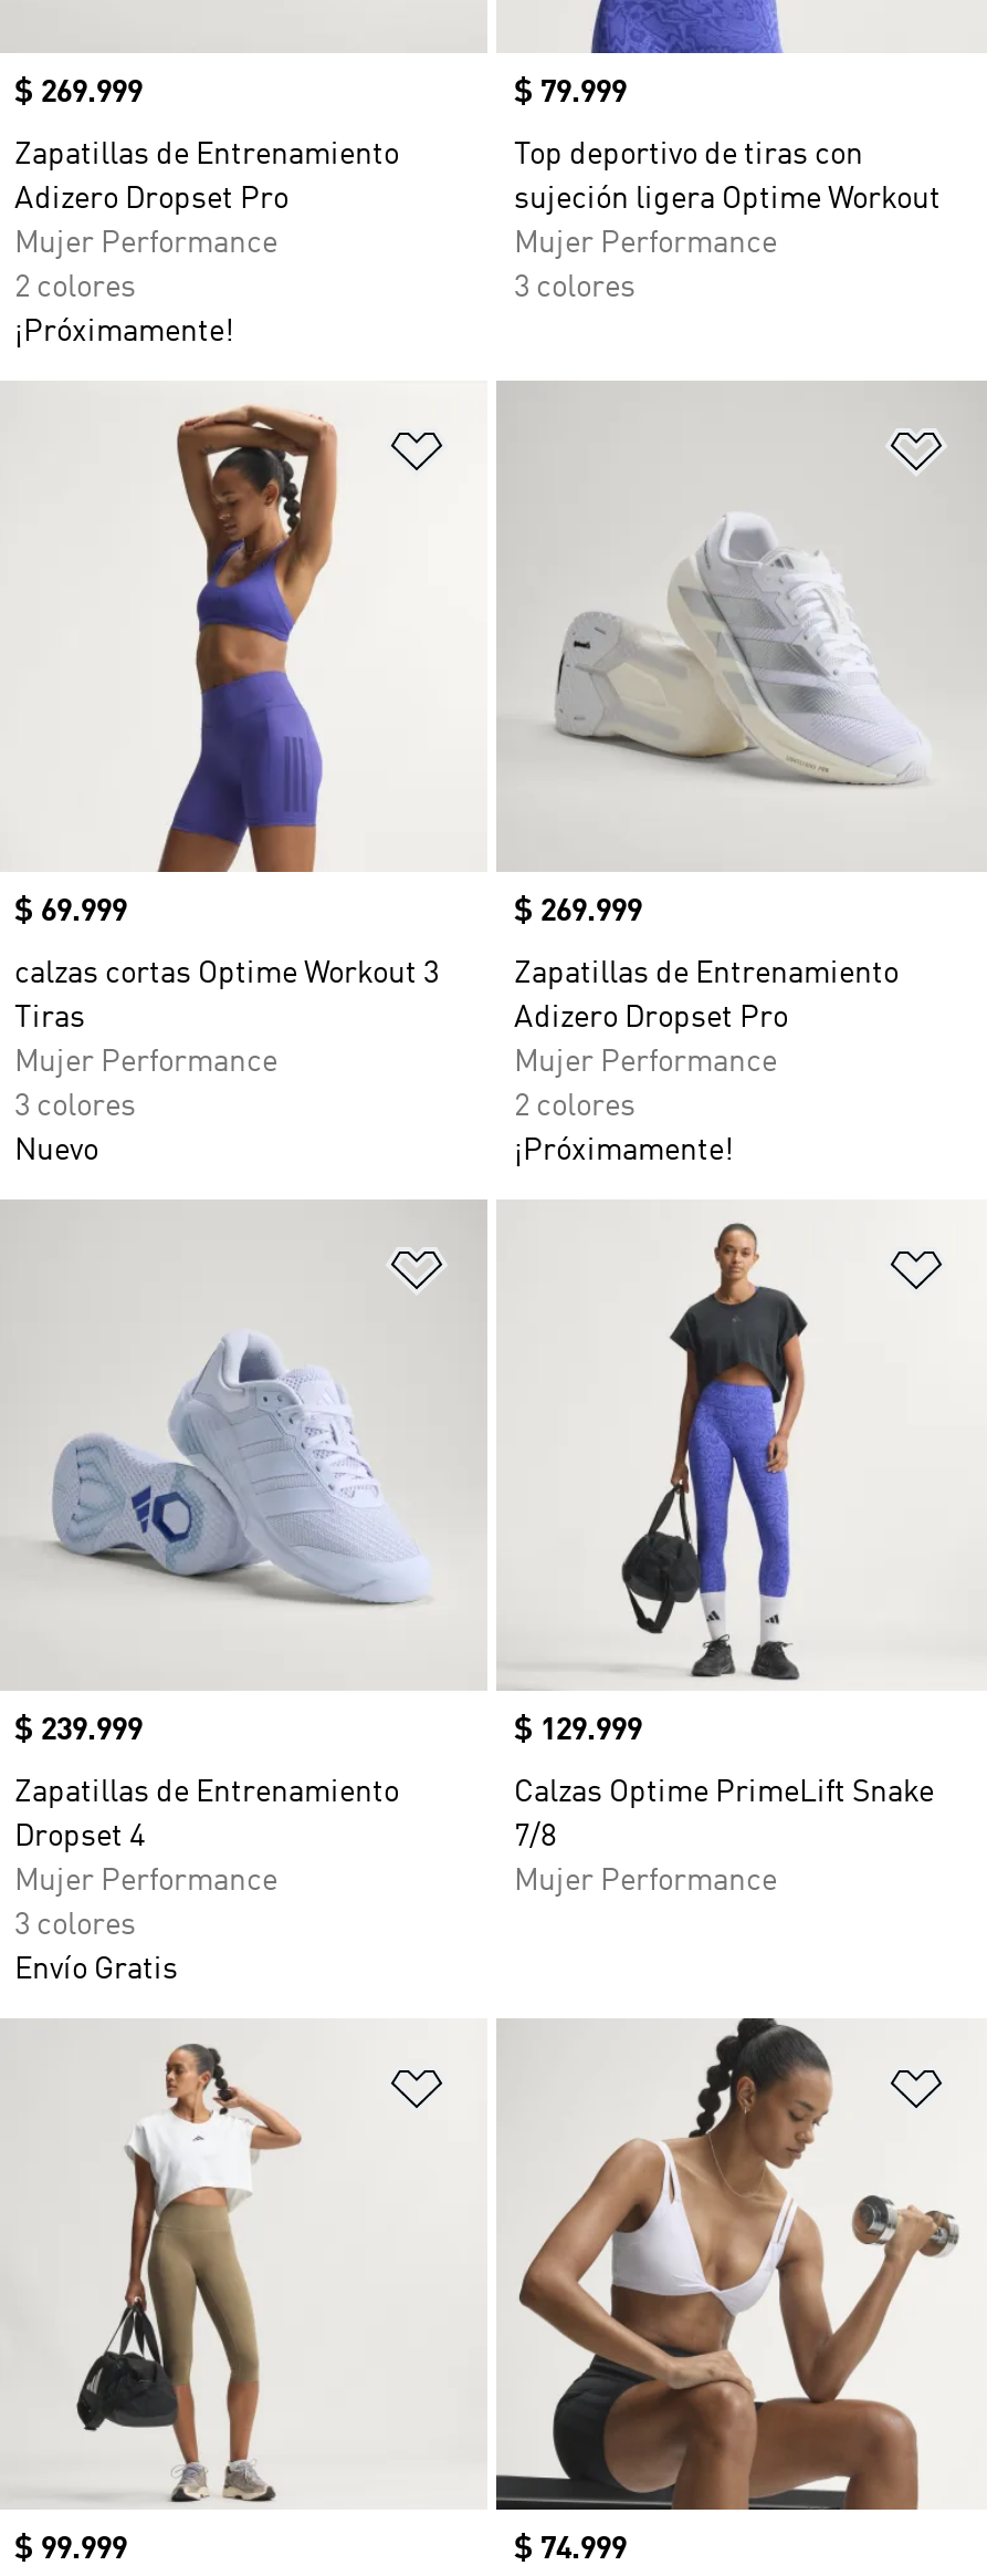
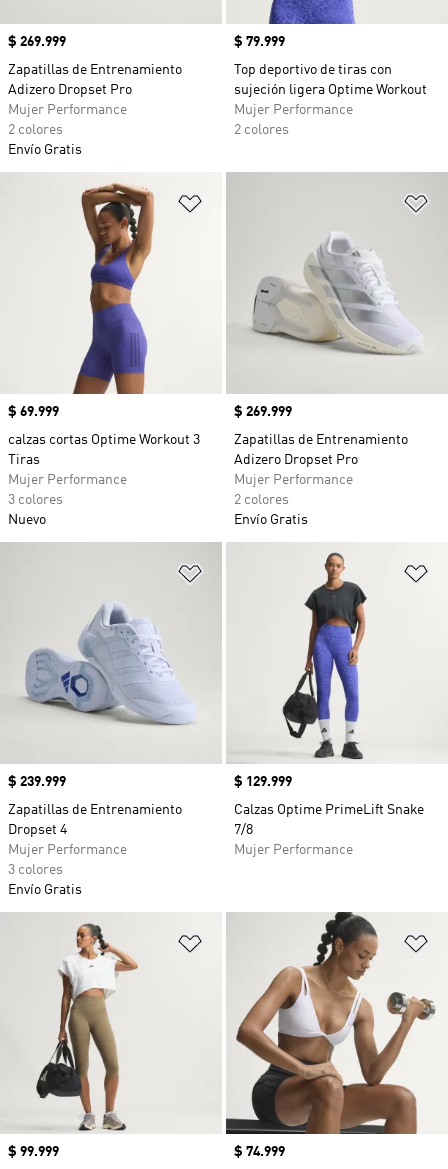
- 3 colores
+ 2 colores

- ¡Próximamente!
+ Envío Gratis

- ¡Próximamente!
+ Envío Gratis
